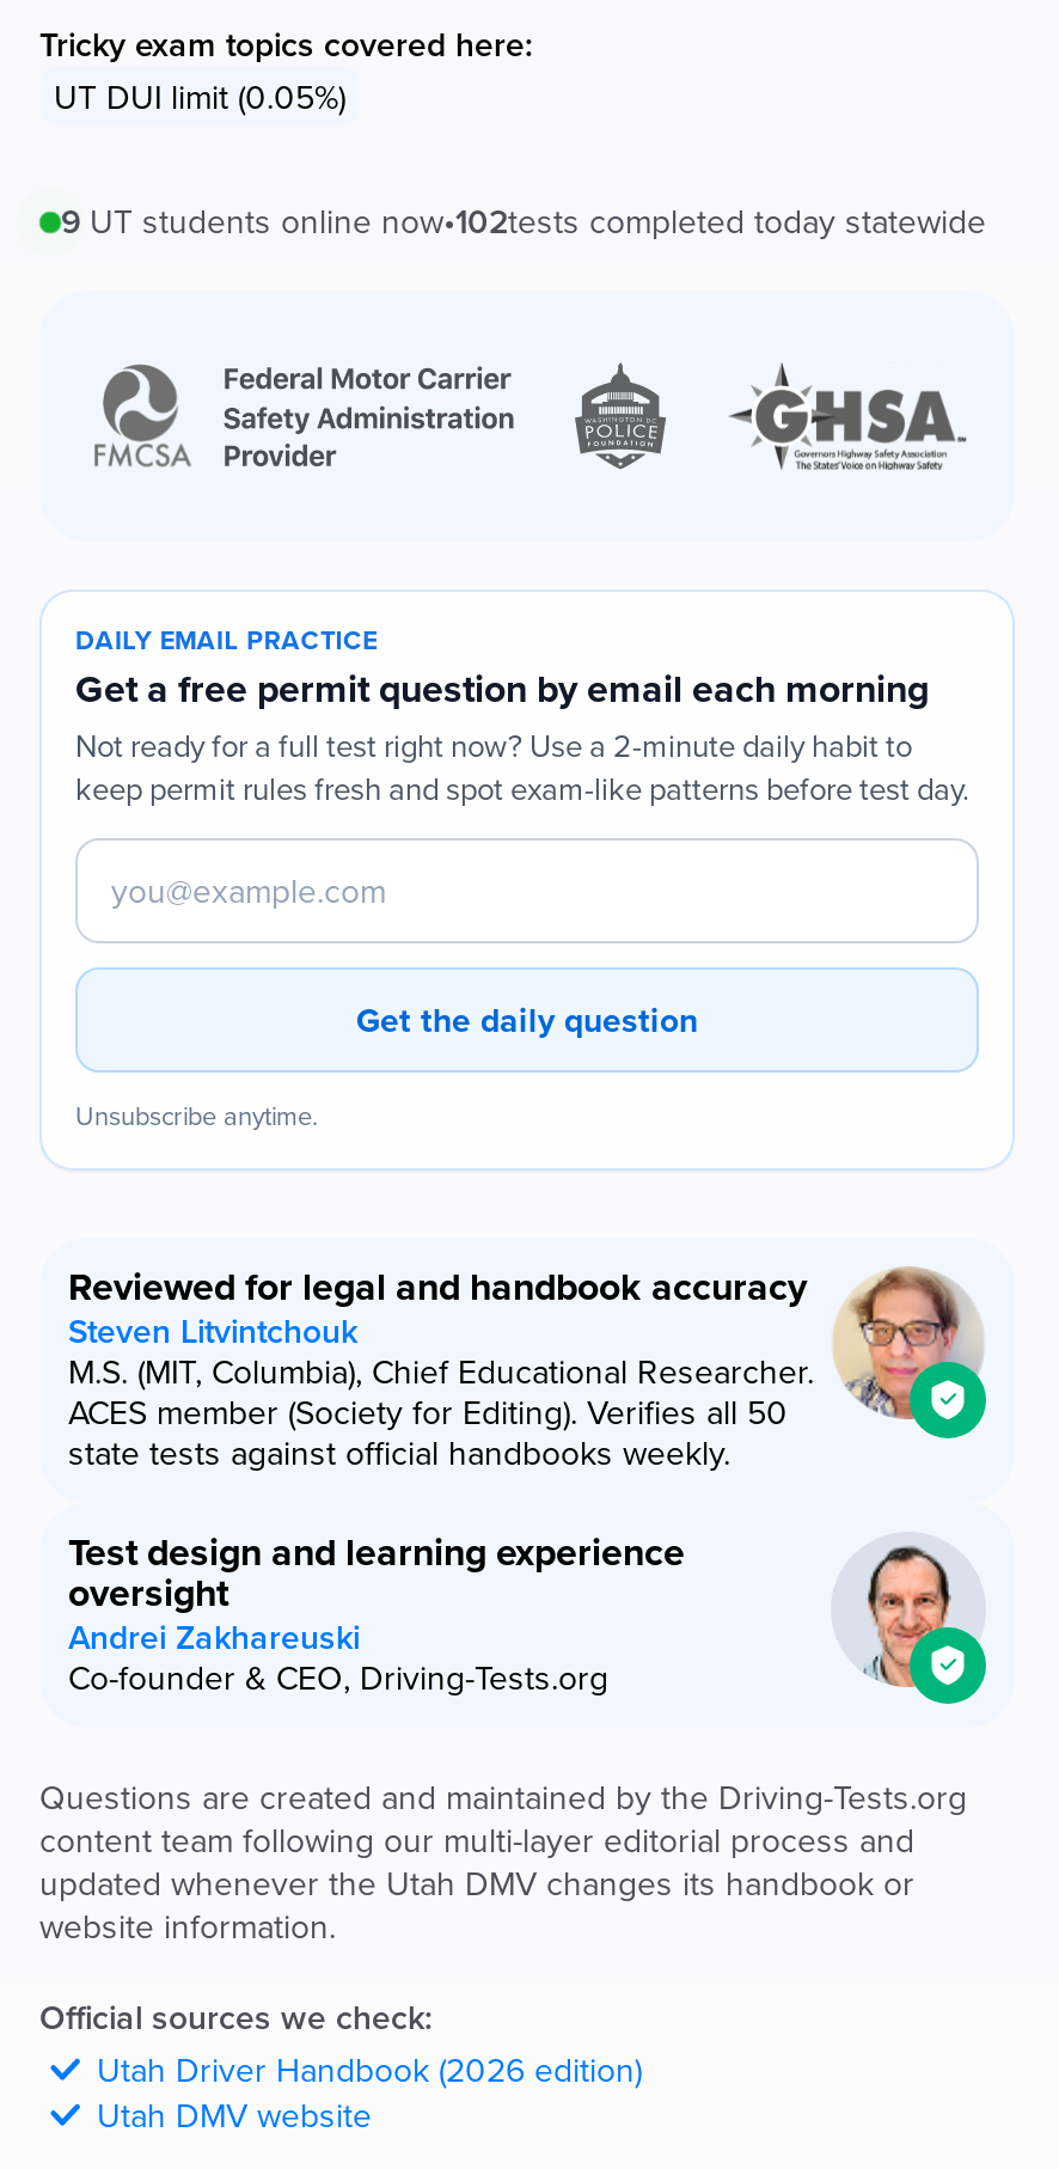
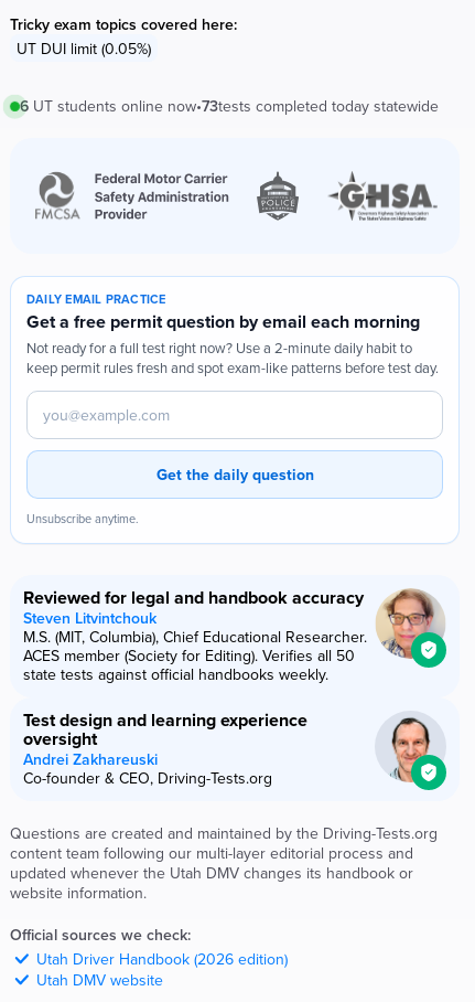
- 9 UT students online now•102tests completed today statewide
+ 6 UT students online now•73tests completed today statewide
